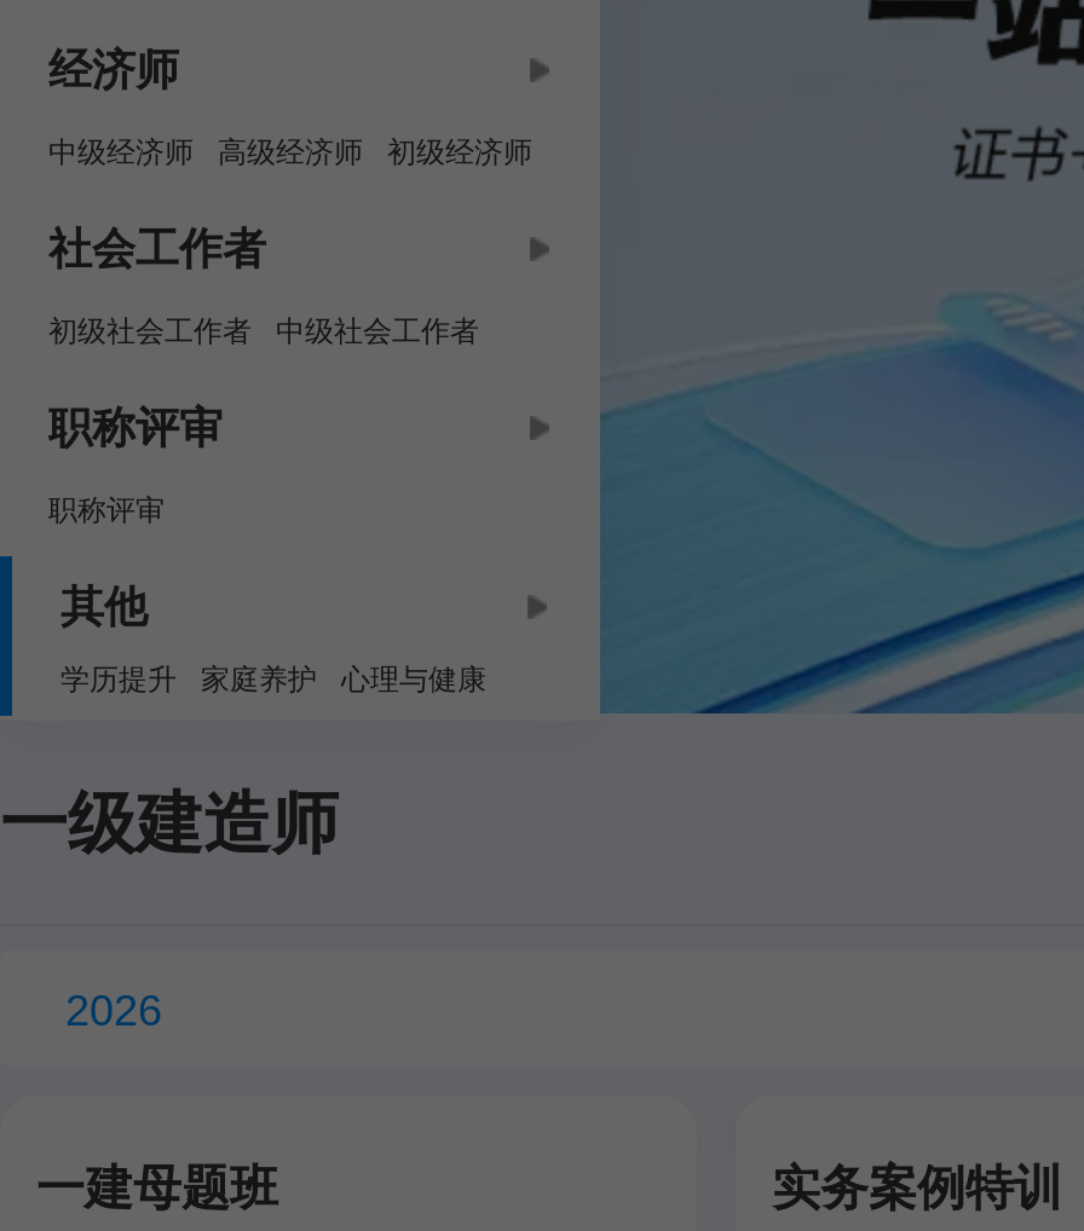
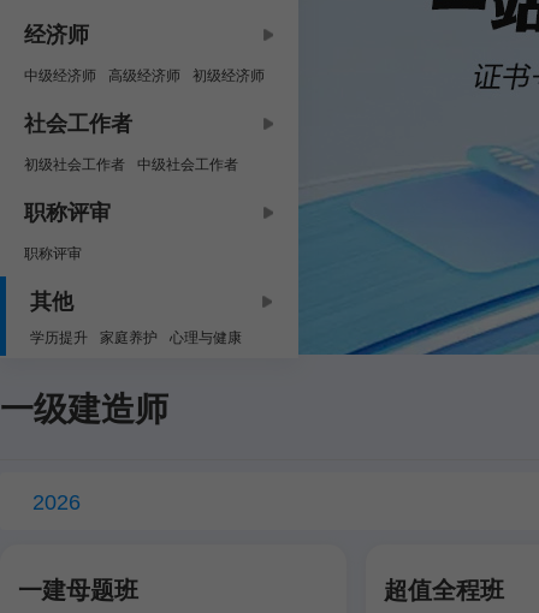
- 实务案例特训
+ 超值全程班
